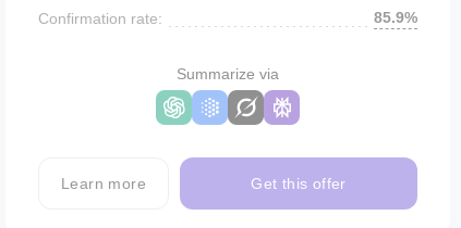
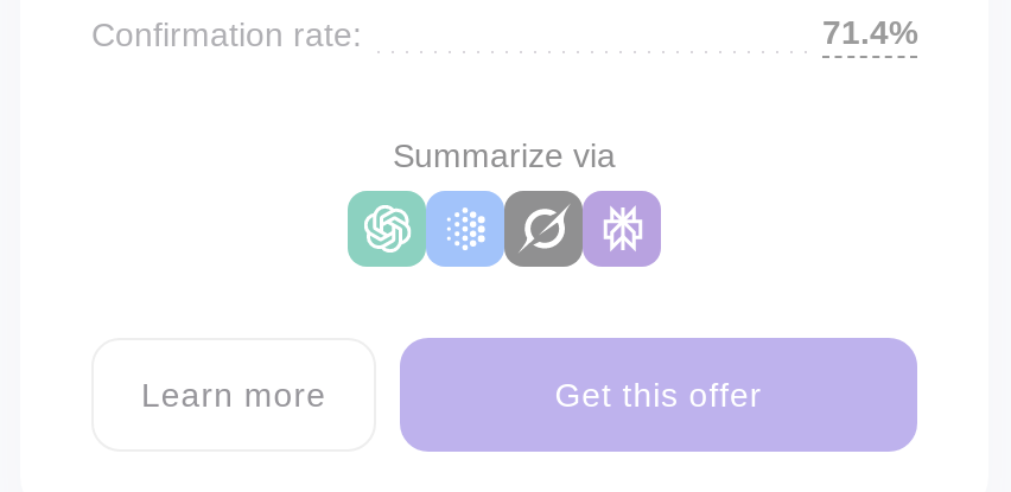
- 85.9%
+ 71.4%
